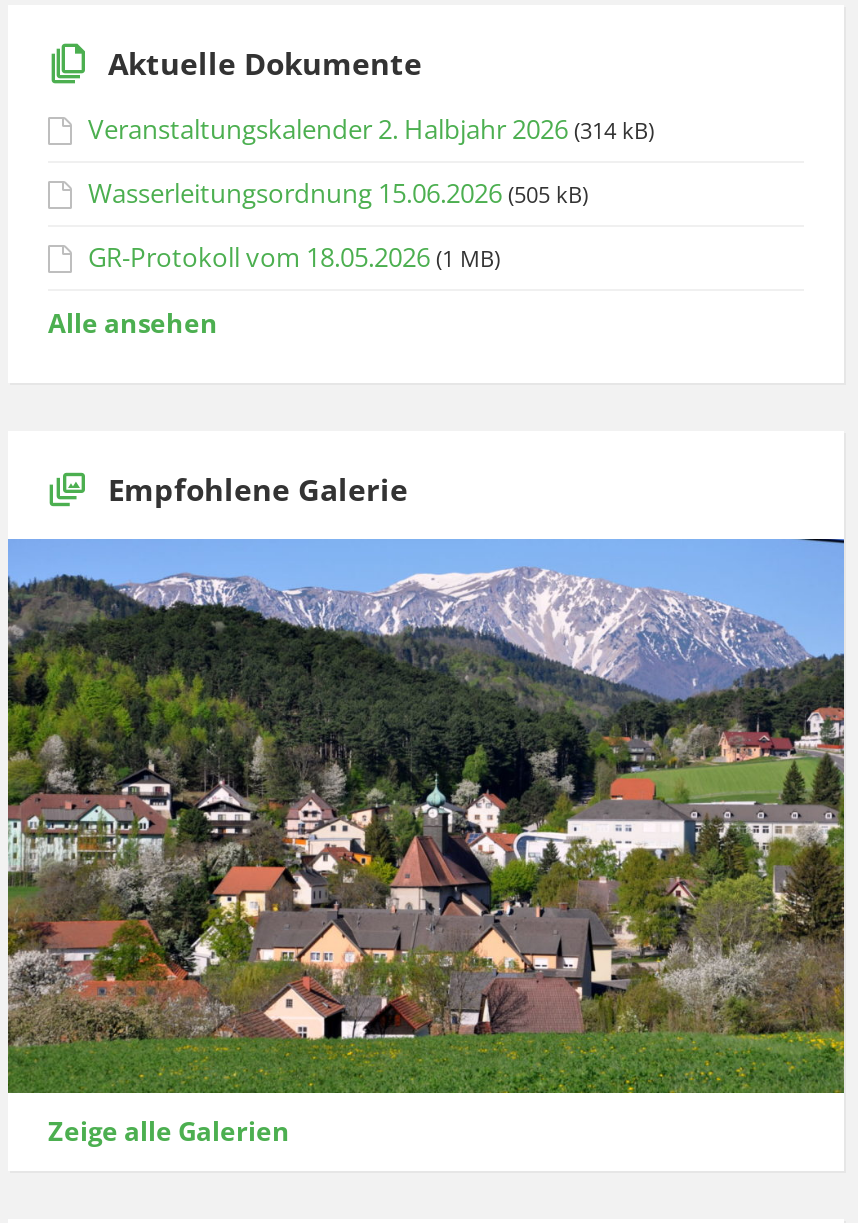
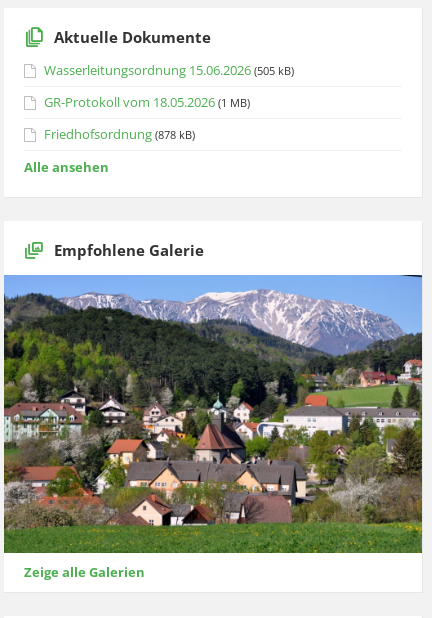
- Veranstaltungskalender 2. Halbjahr 2026 (314 kB)

moved up: Wasserleitungsordnung 15.06.2026 (505 kB) | GR-Protokoll vom 18.05.2026 (1 MB)

+ Friedhofsordnung (878 kB)
